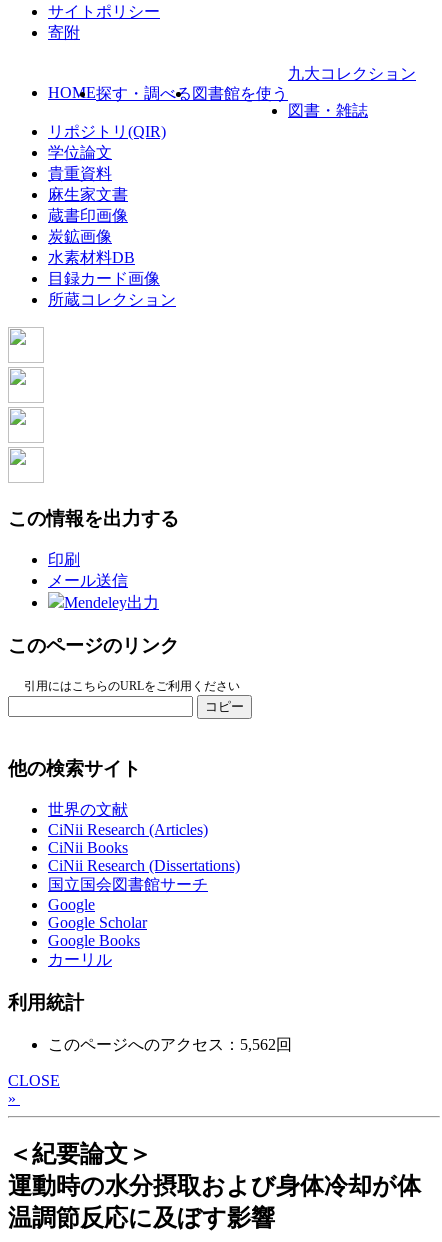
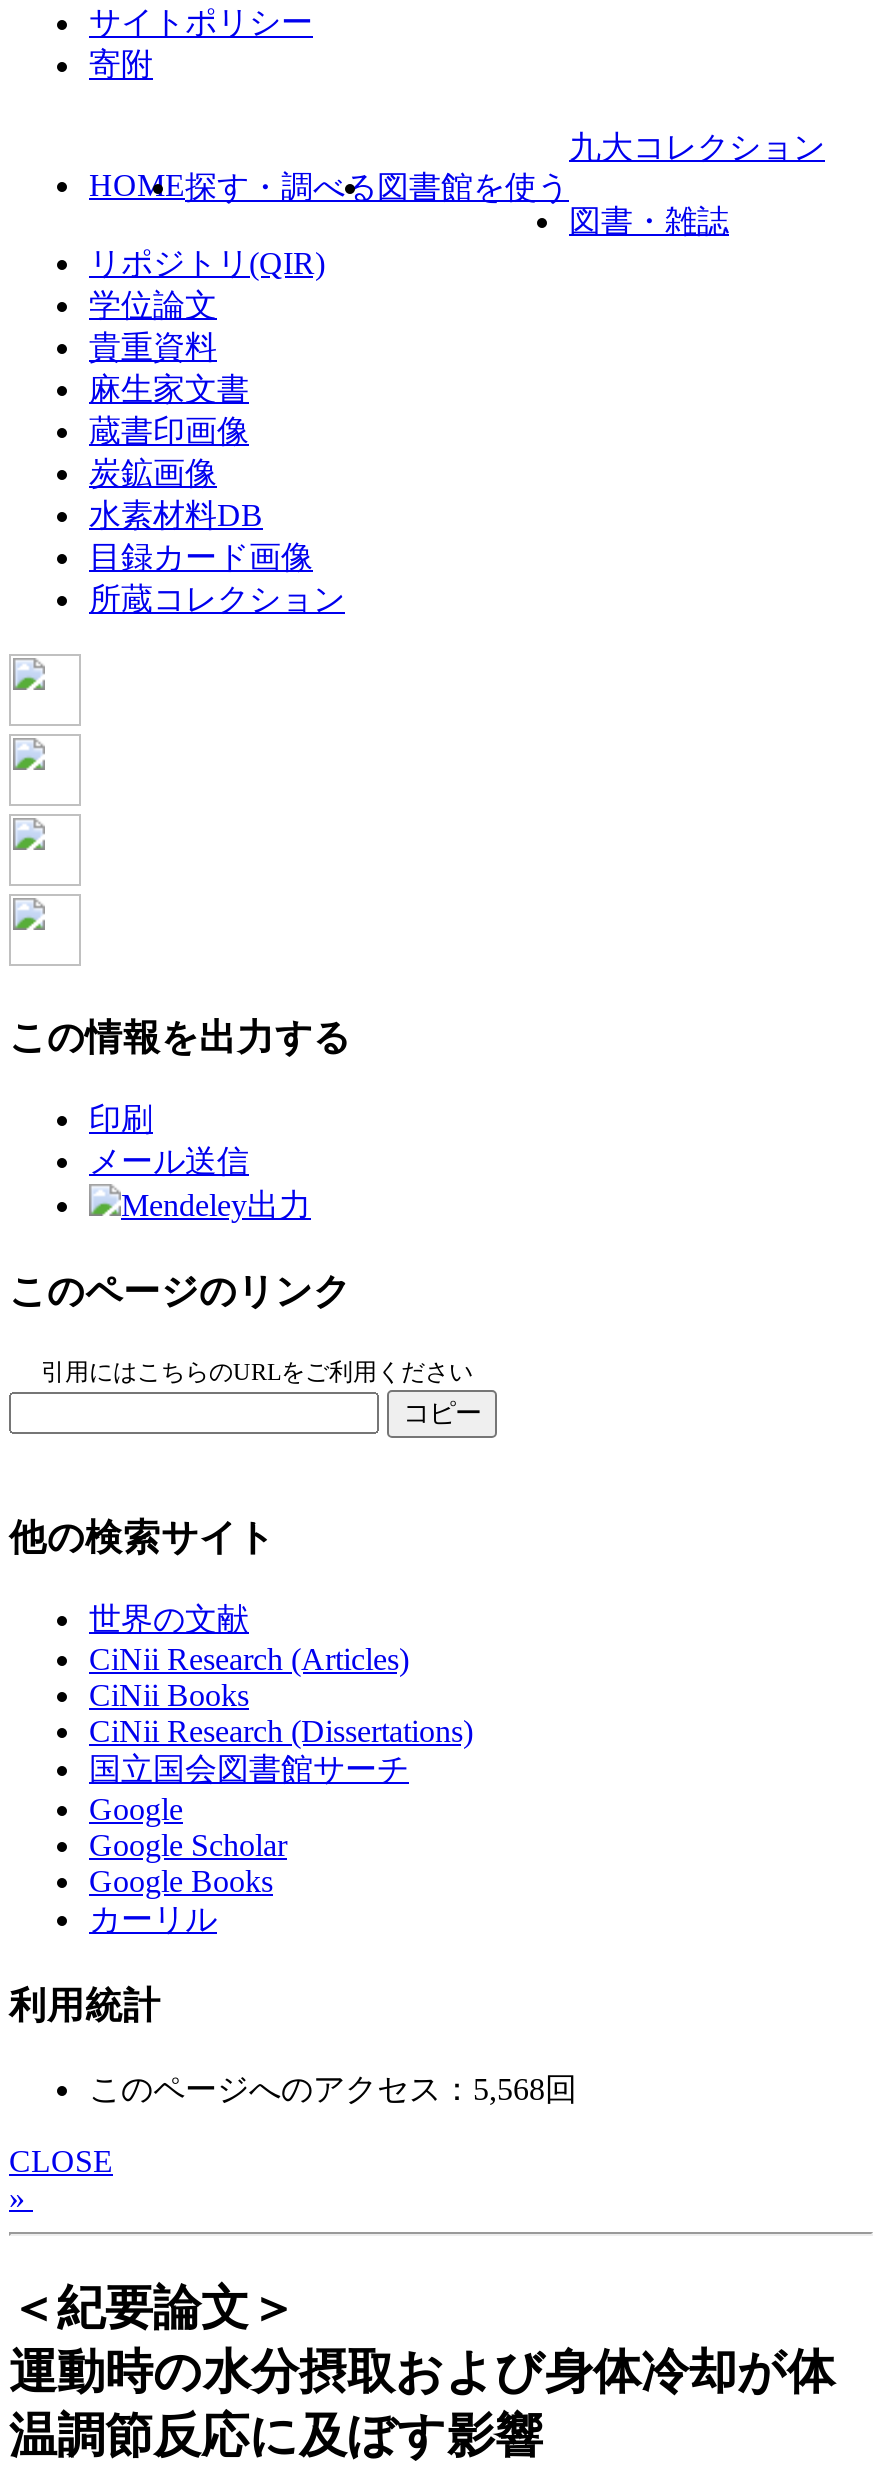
- このページへのアクセス：5,562回
+ このページへのアクセス：5,568回
